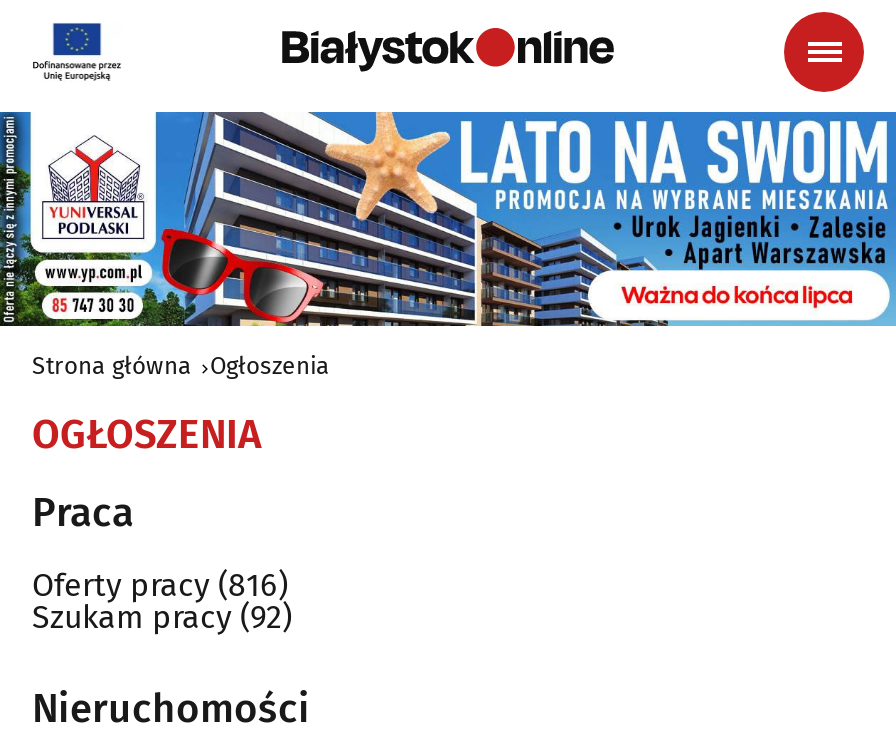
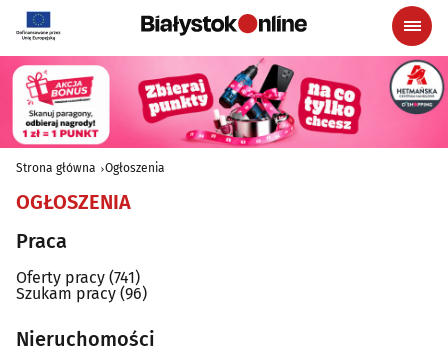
- [image]
+ [image]

- Oferty pracy (816)
+ Oferty pracy (741)

- Szukam pracy(92)
+ Szukam pracy(96)
